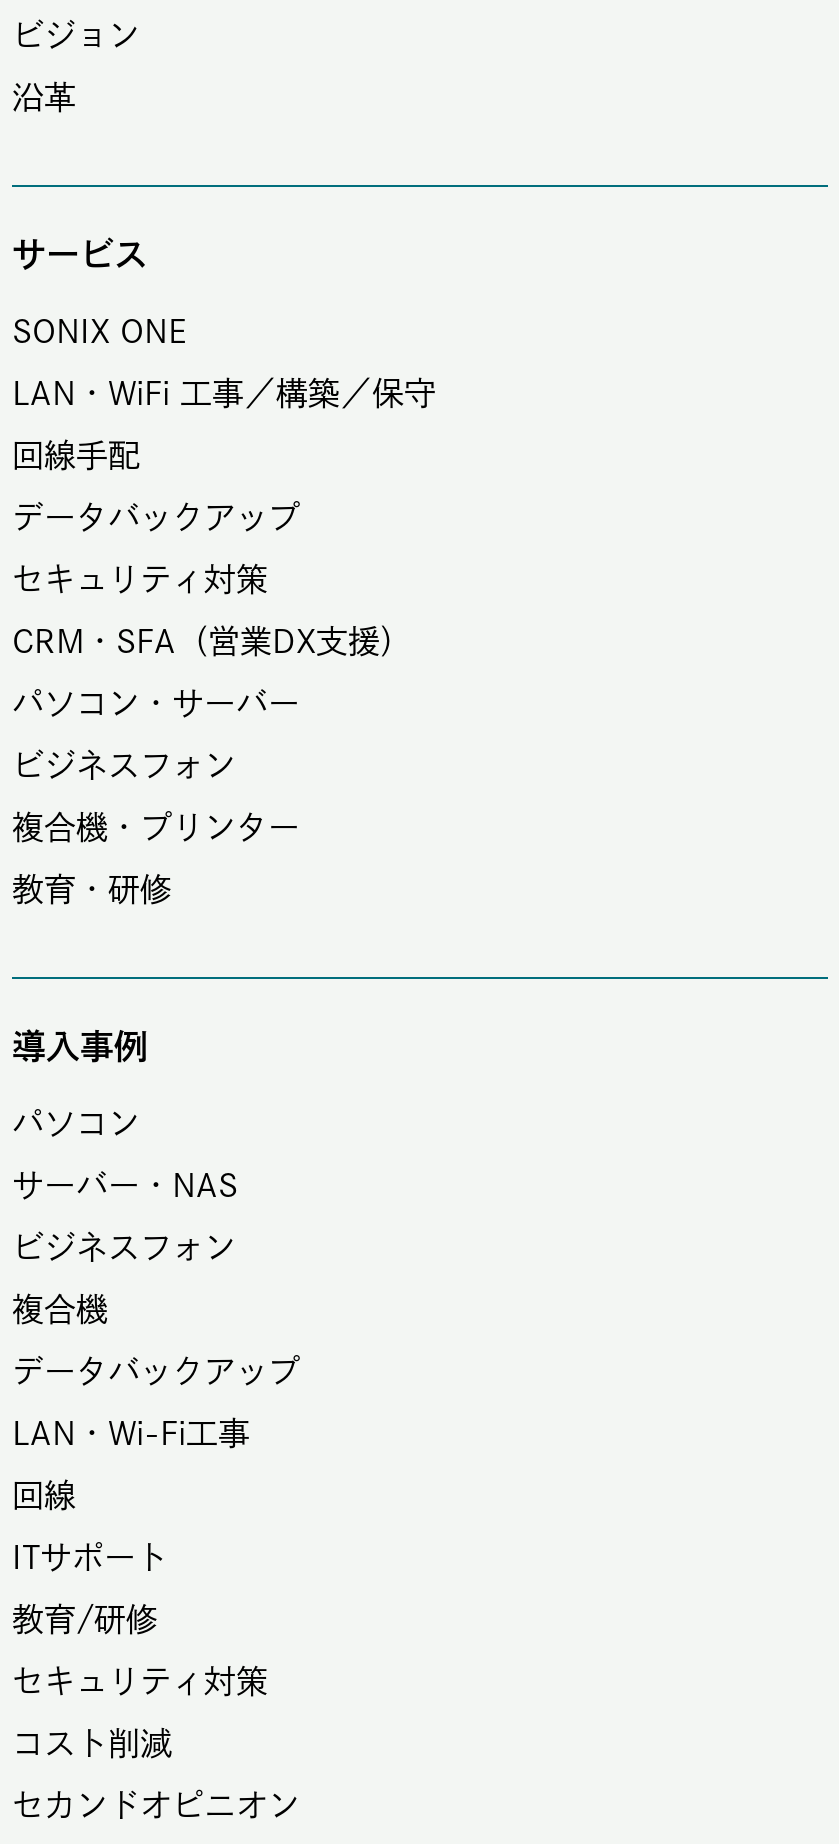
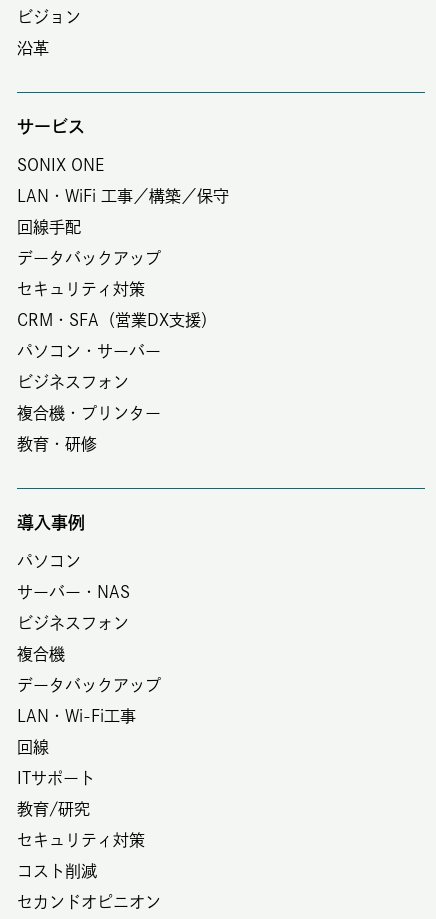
- 教育/研修
+ 教育/研究
